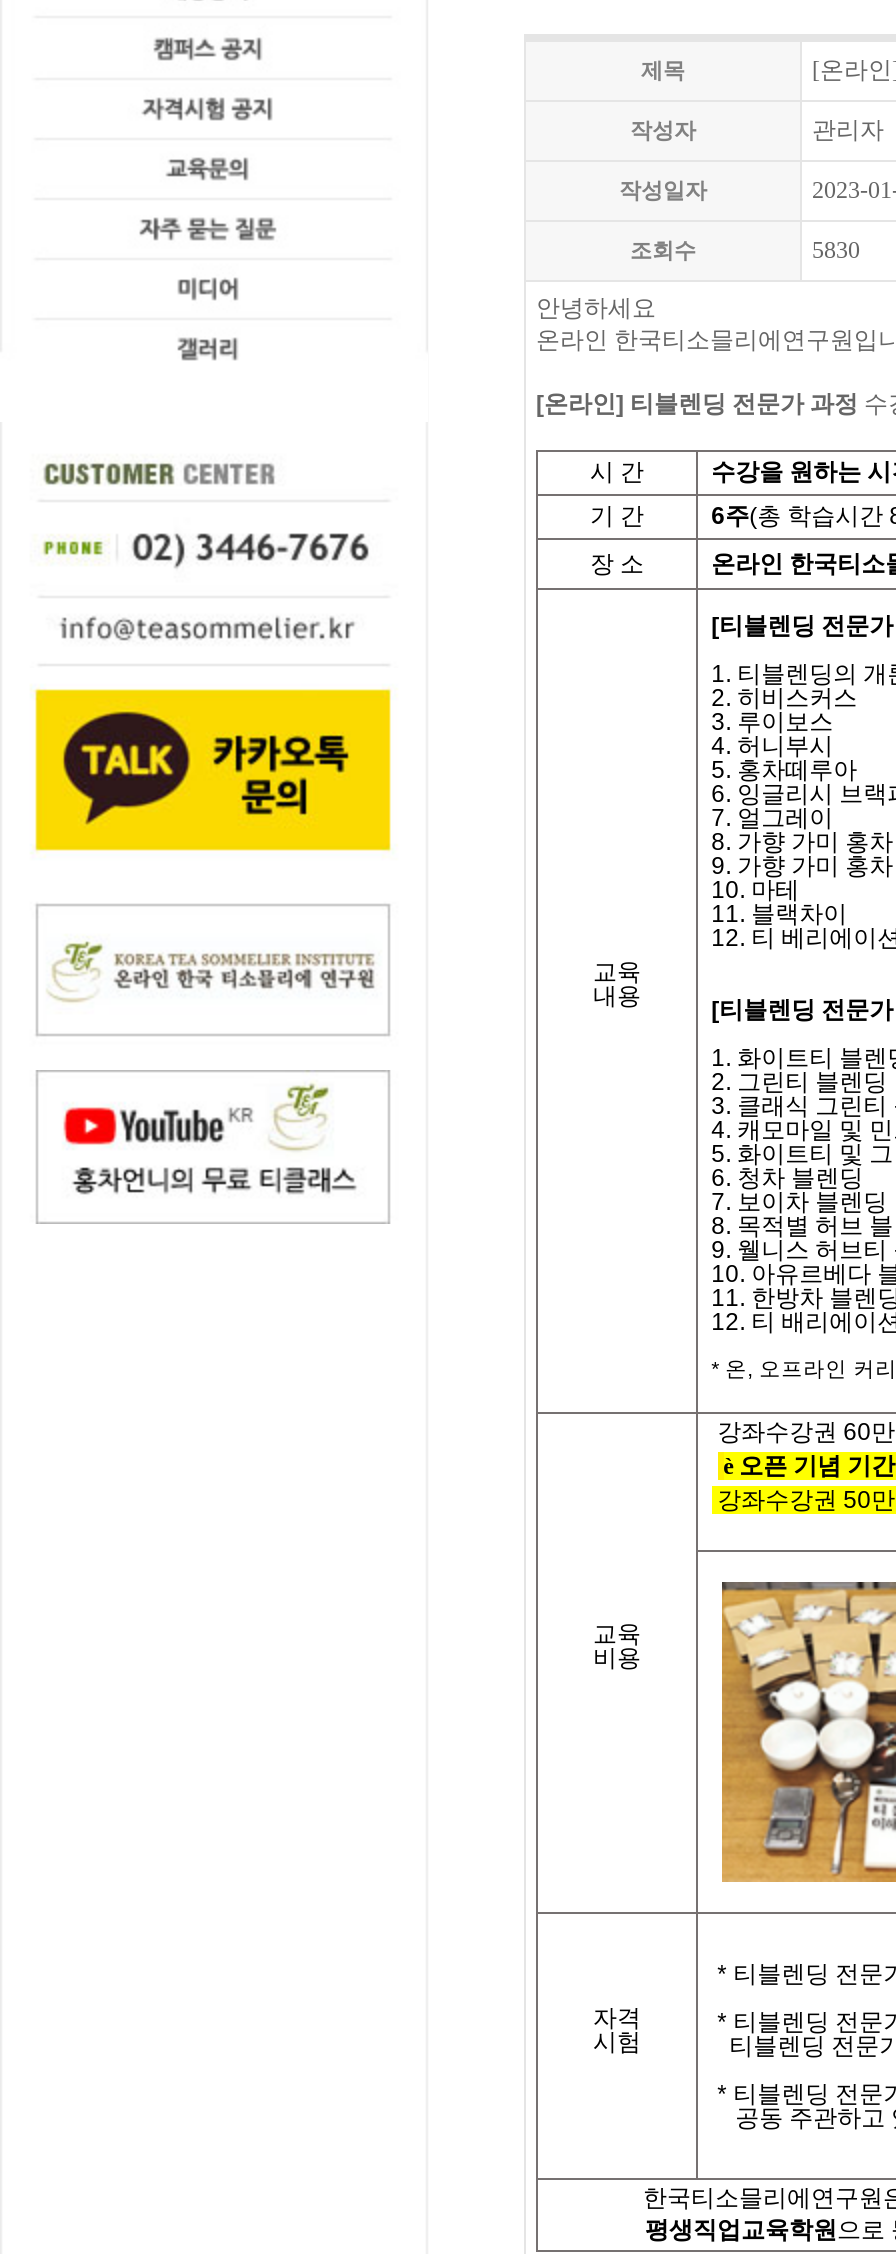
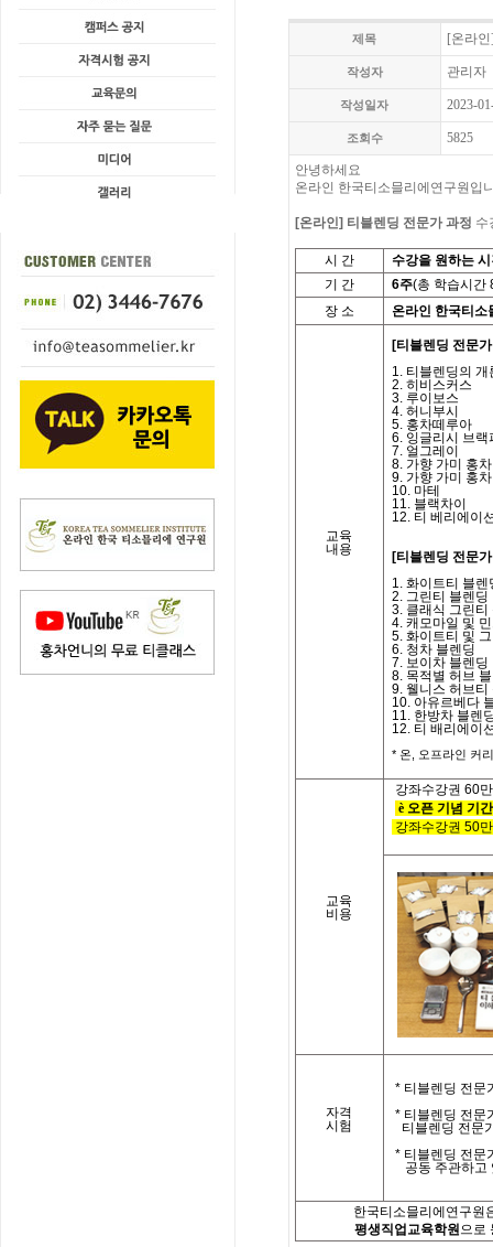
- 5830
+ 5825
